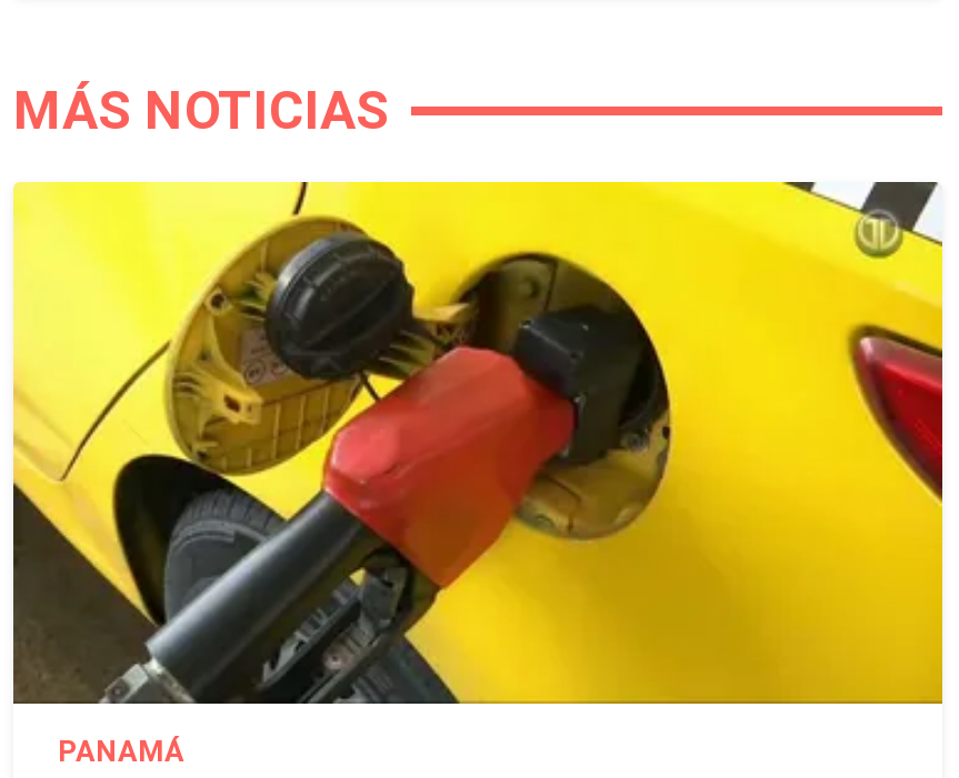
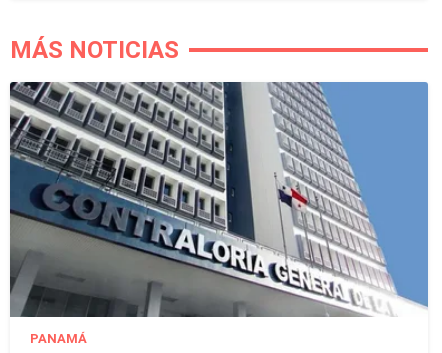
- [image]
+ [image]
